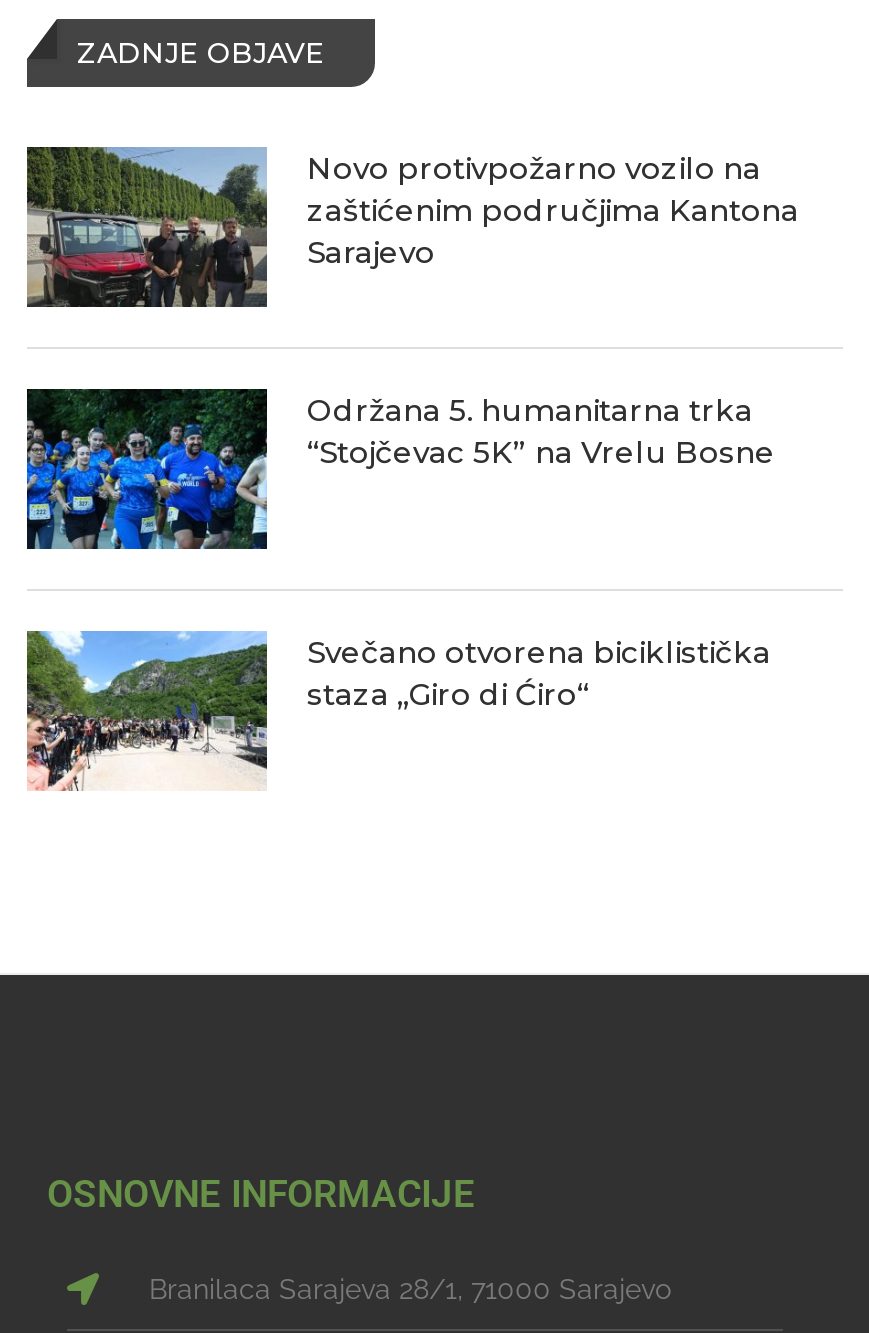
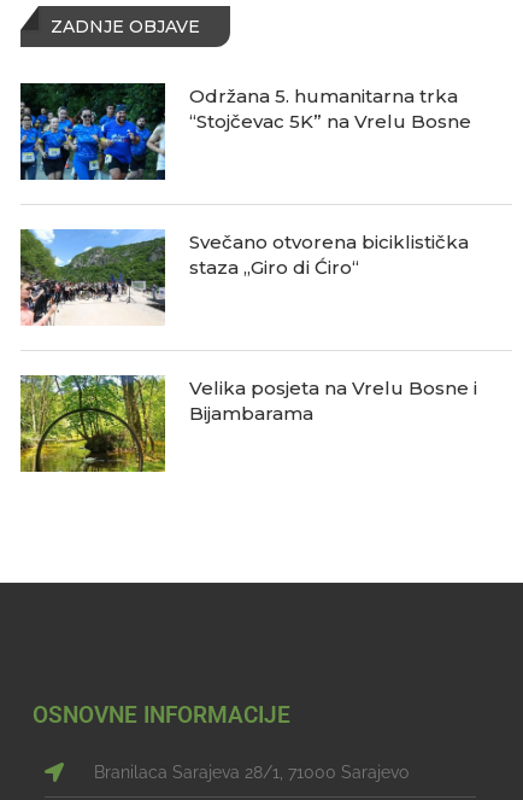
- [image]
- Novo protivpožarno vozilo na
- zaštićenim područjima Kantona
- Sarajevo

moved up: [image] | Održana 5. humanitarna trka | “Stojčevac 5K” na Vrelu Bosne | Svečano otvorena biciklistička | staza „Giro di Ćiro“

+ [image]
+ Velika posjeta na Vrelu Bosne i
+ Bijambarama
